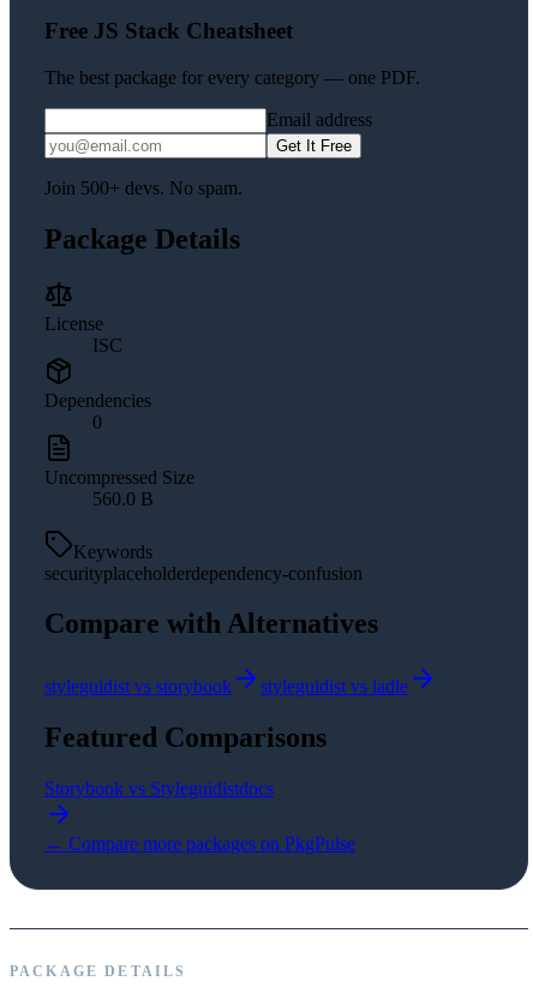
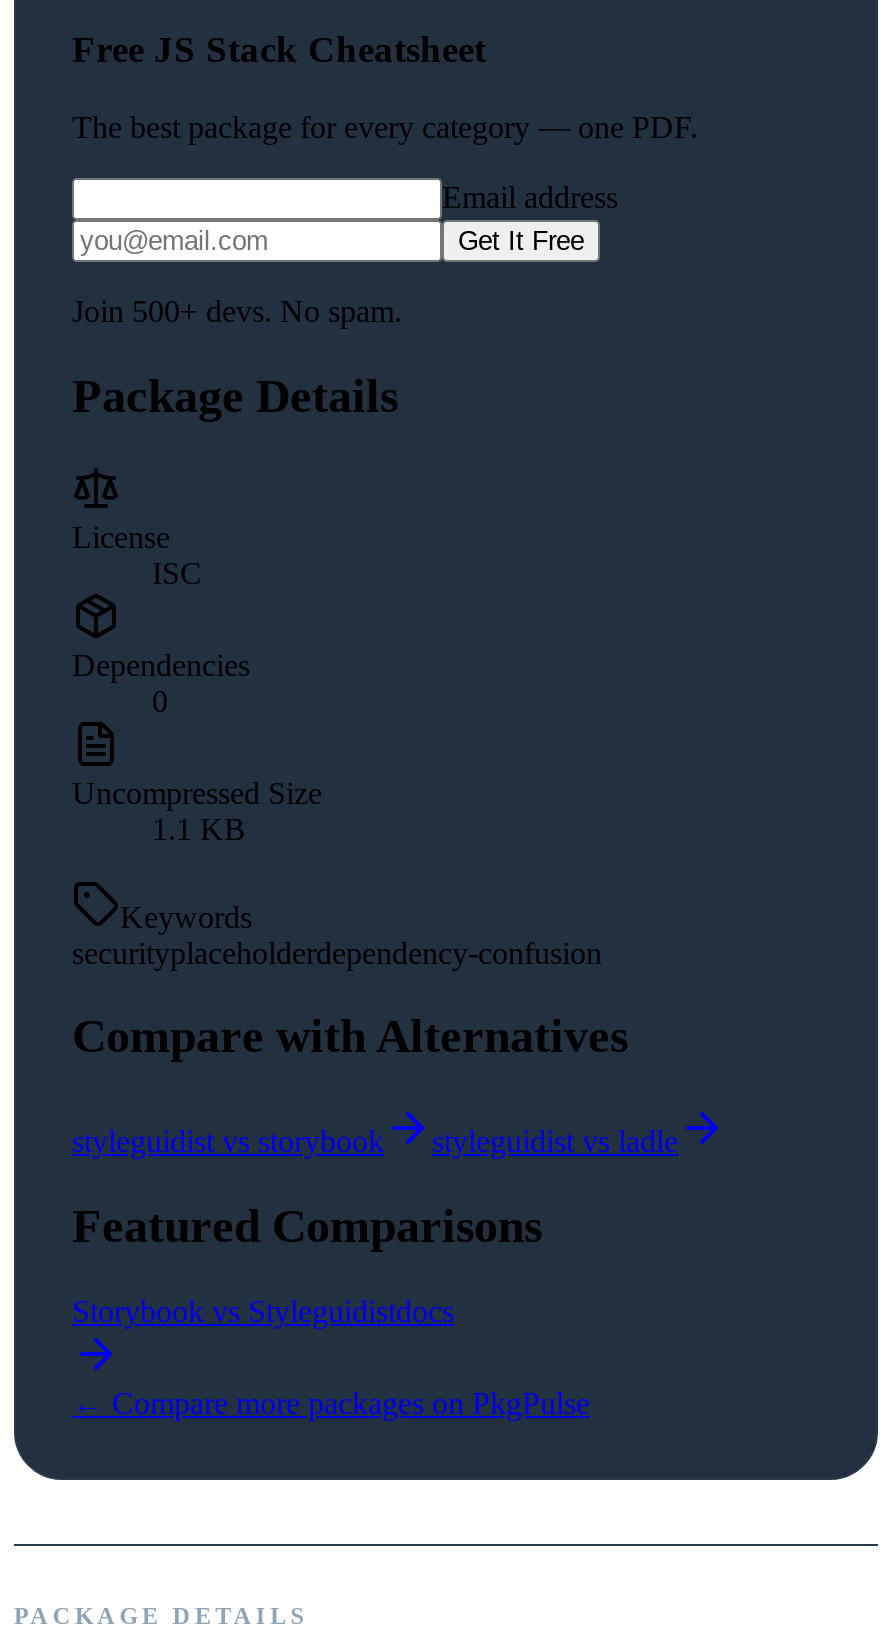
- 560.0 B
+ 1.1 KB
